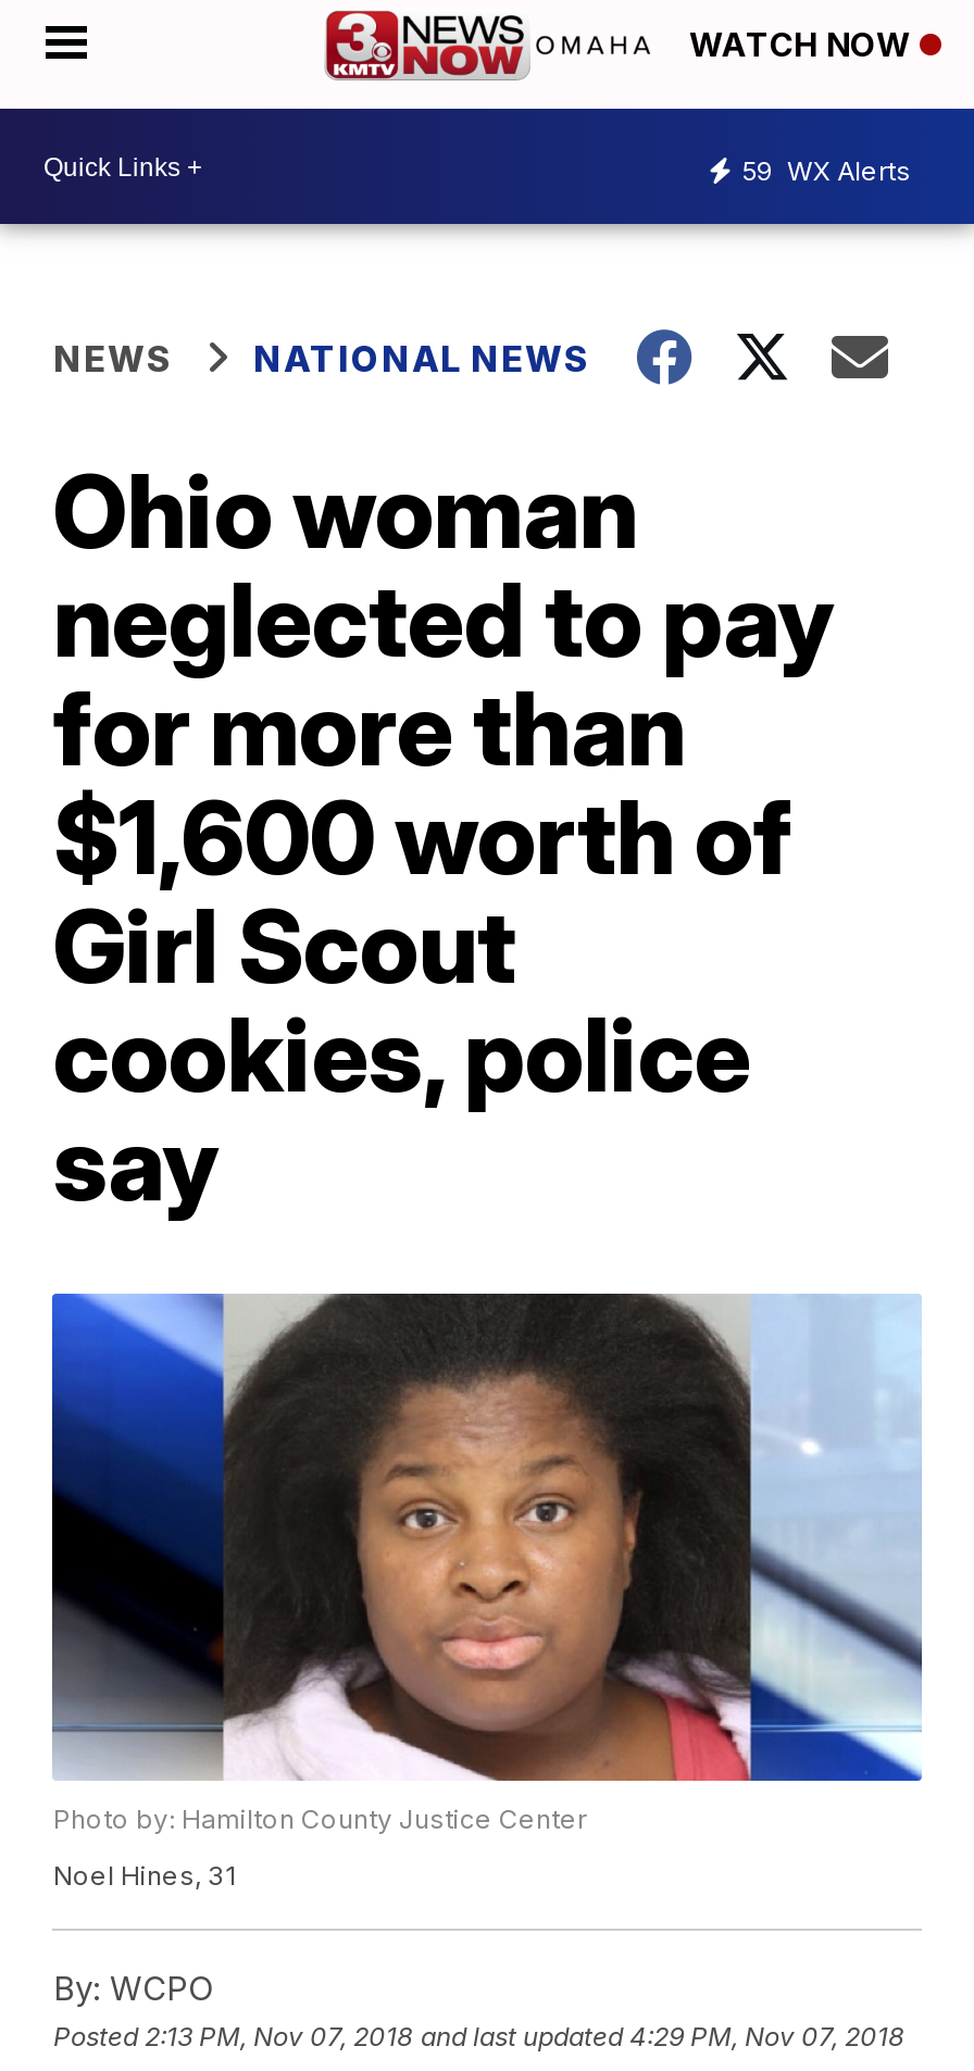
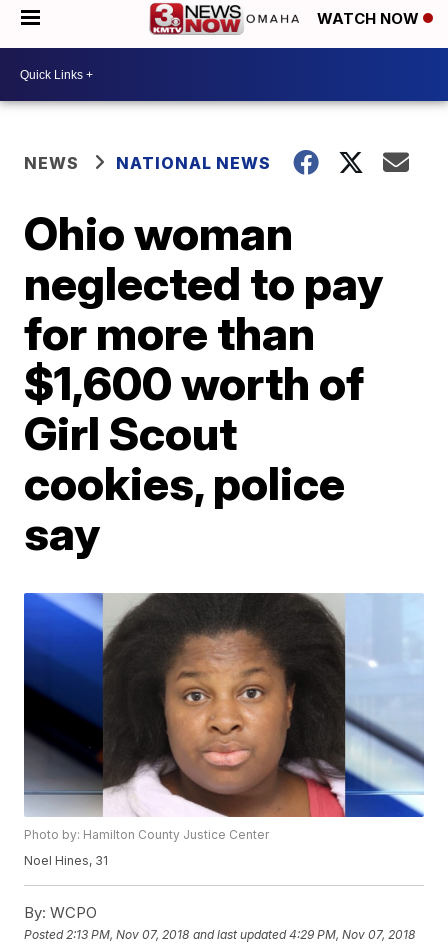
- 59 WX Alerts
